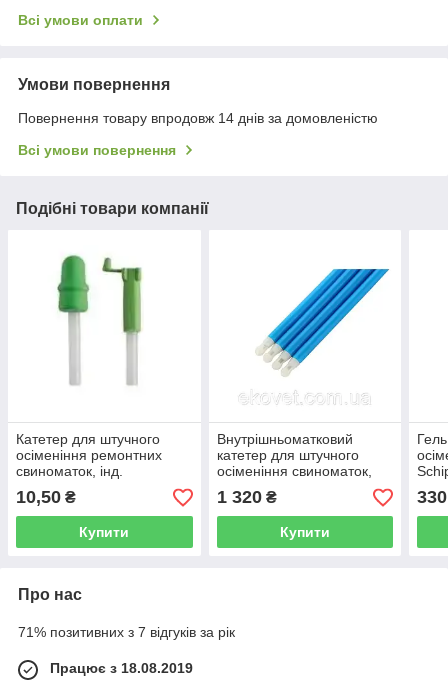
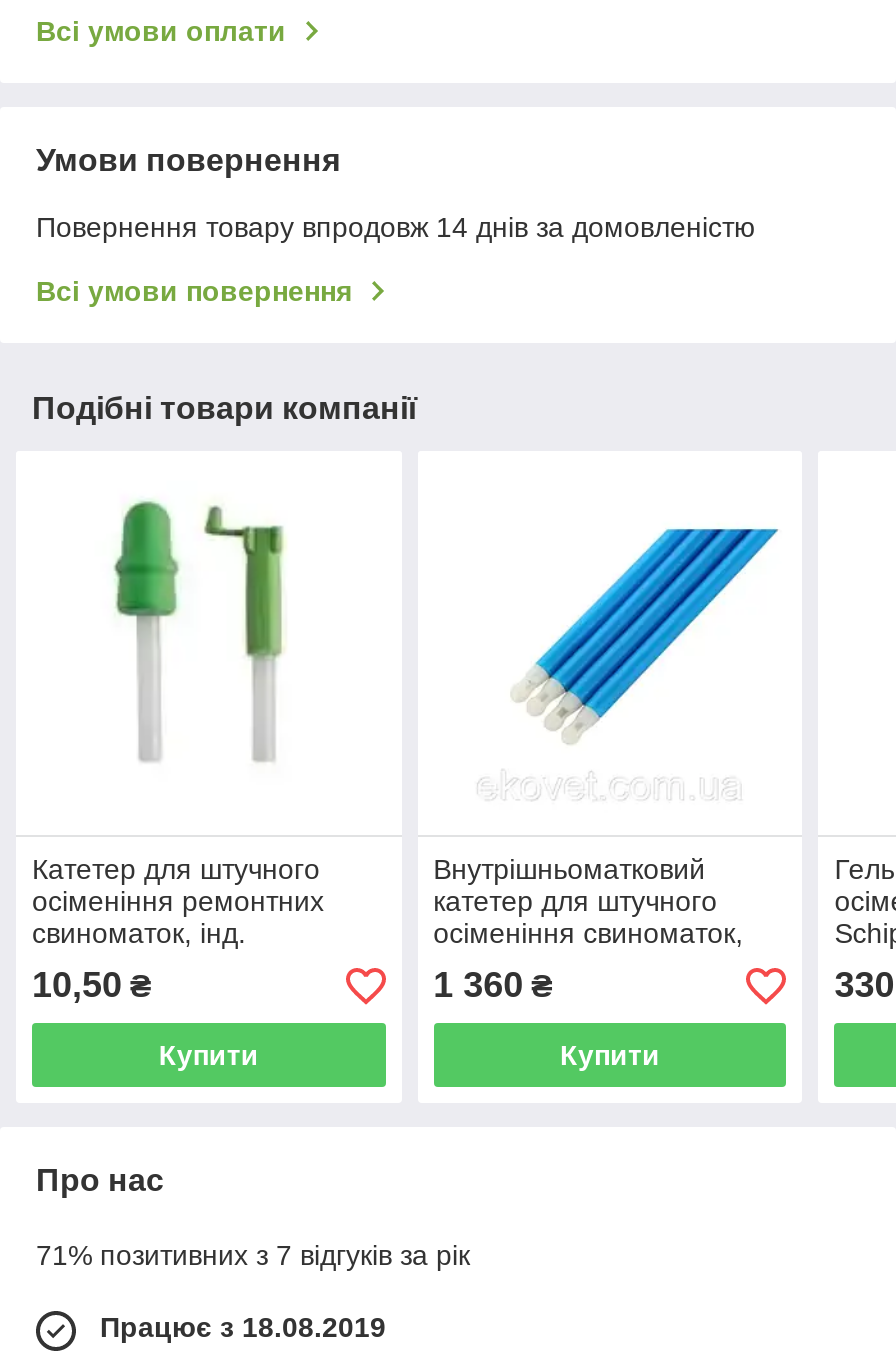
- 1 320 ₴
+ 1 360 ₴
